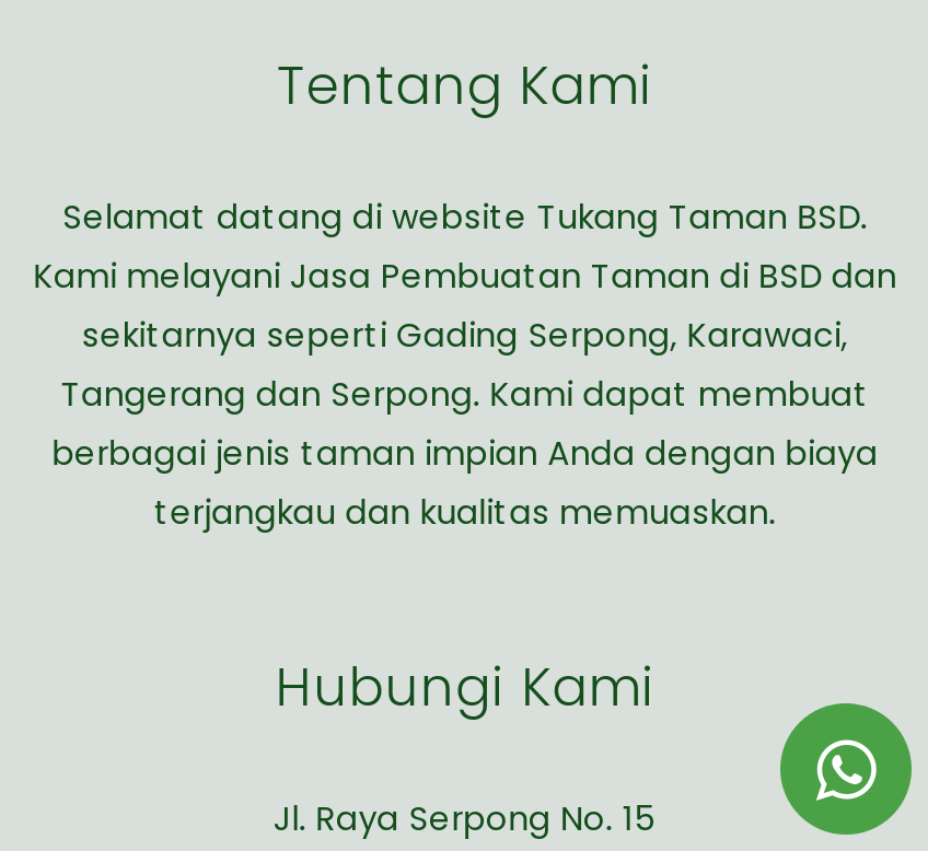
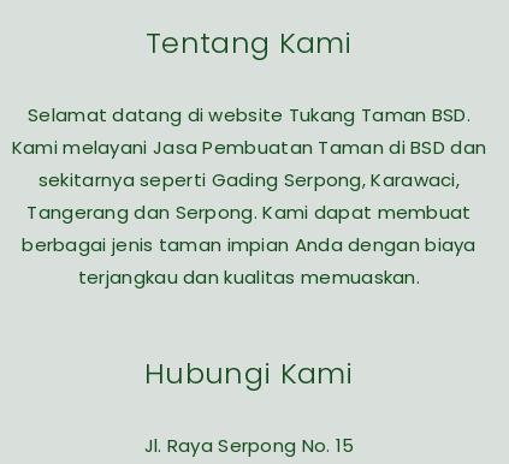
- [image]
